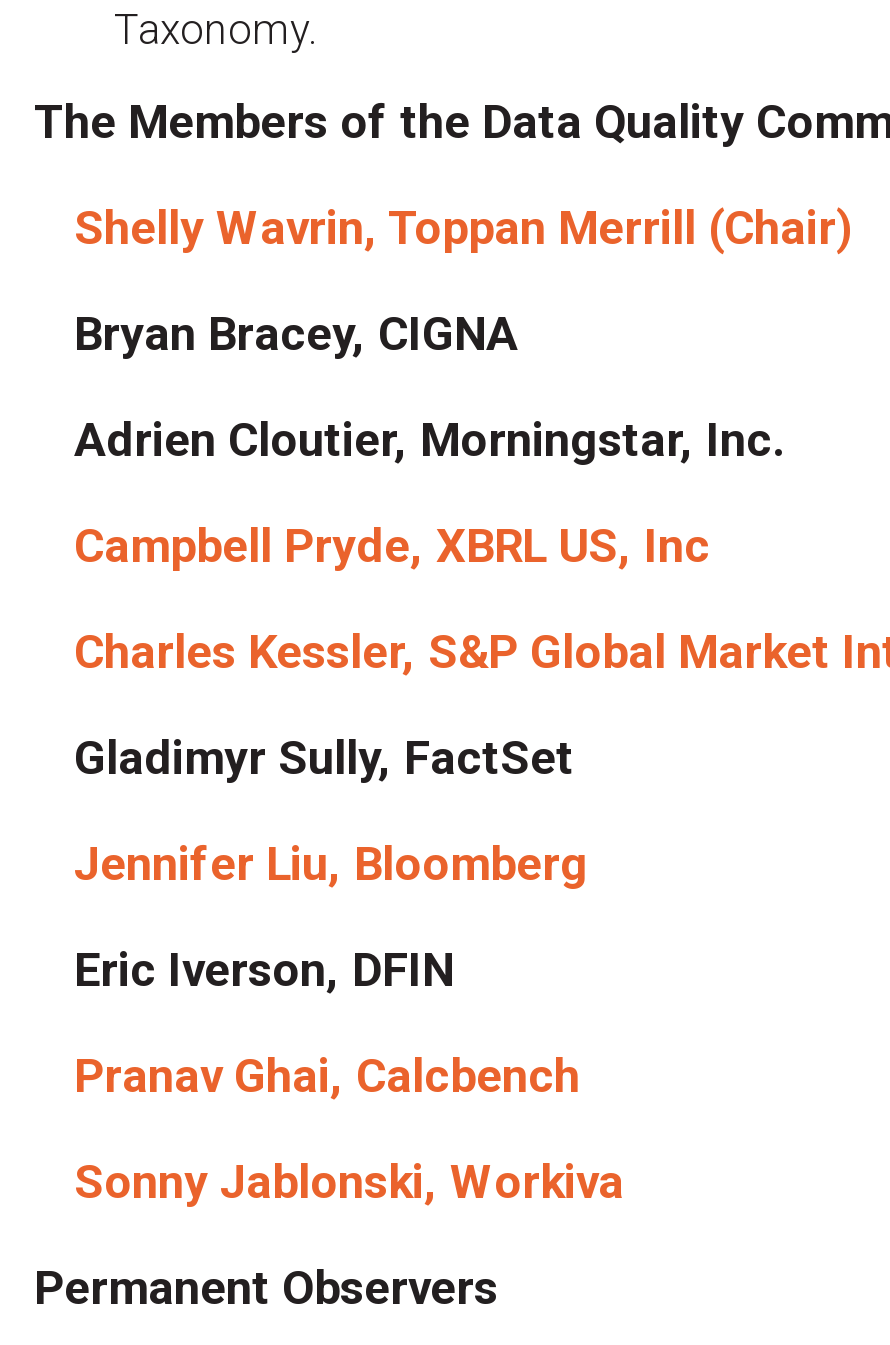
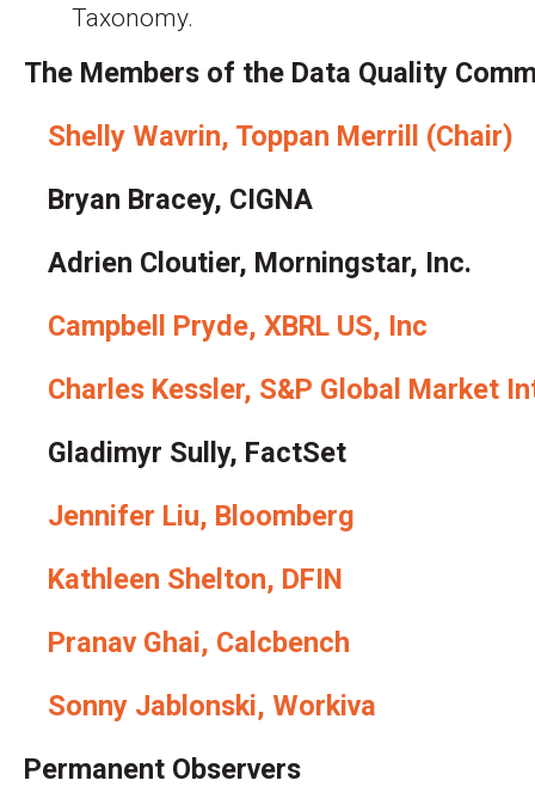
- Eric Iverson, DFIN
+ Kathleen Shelton, DFIN
